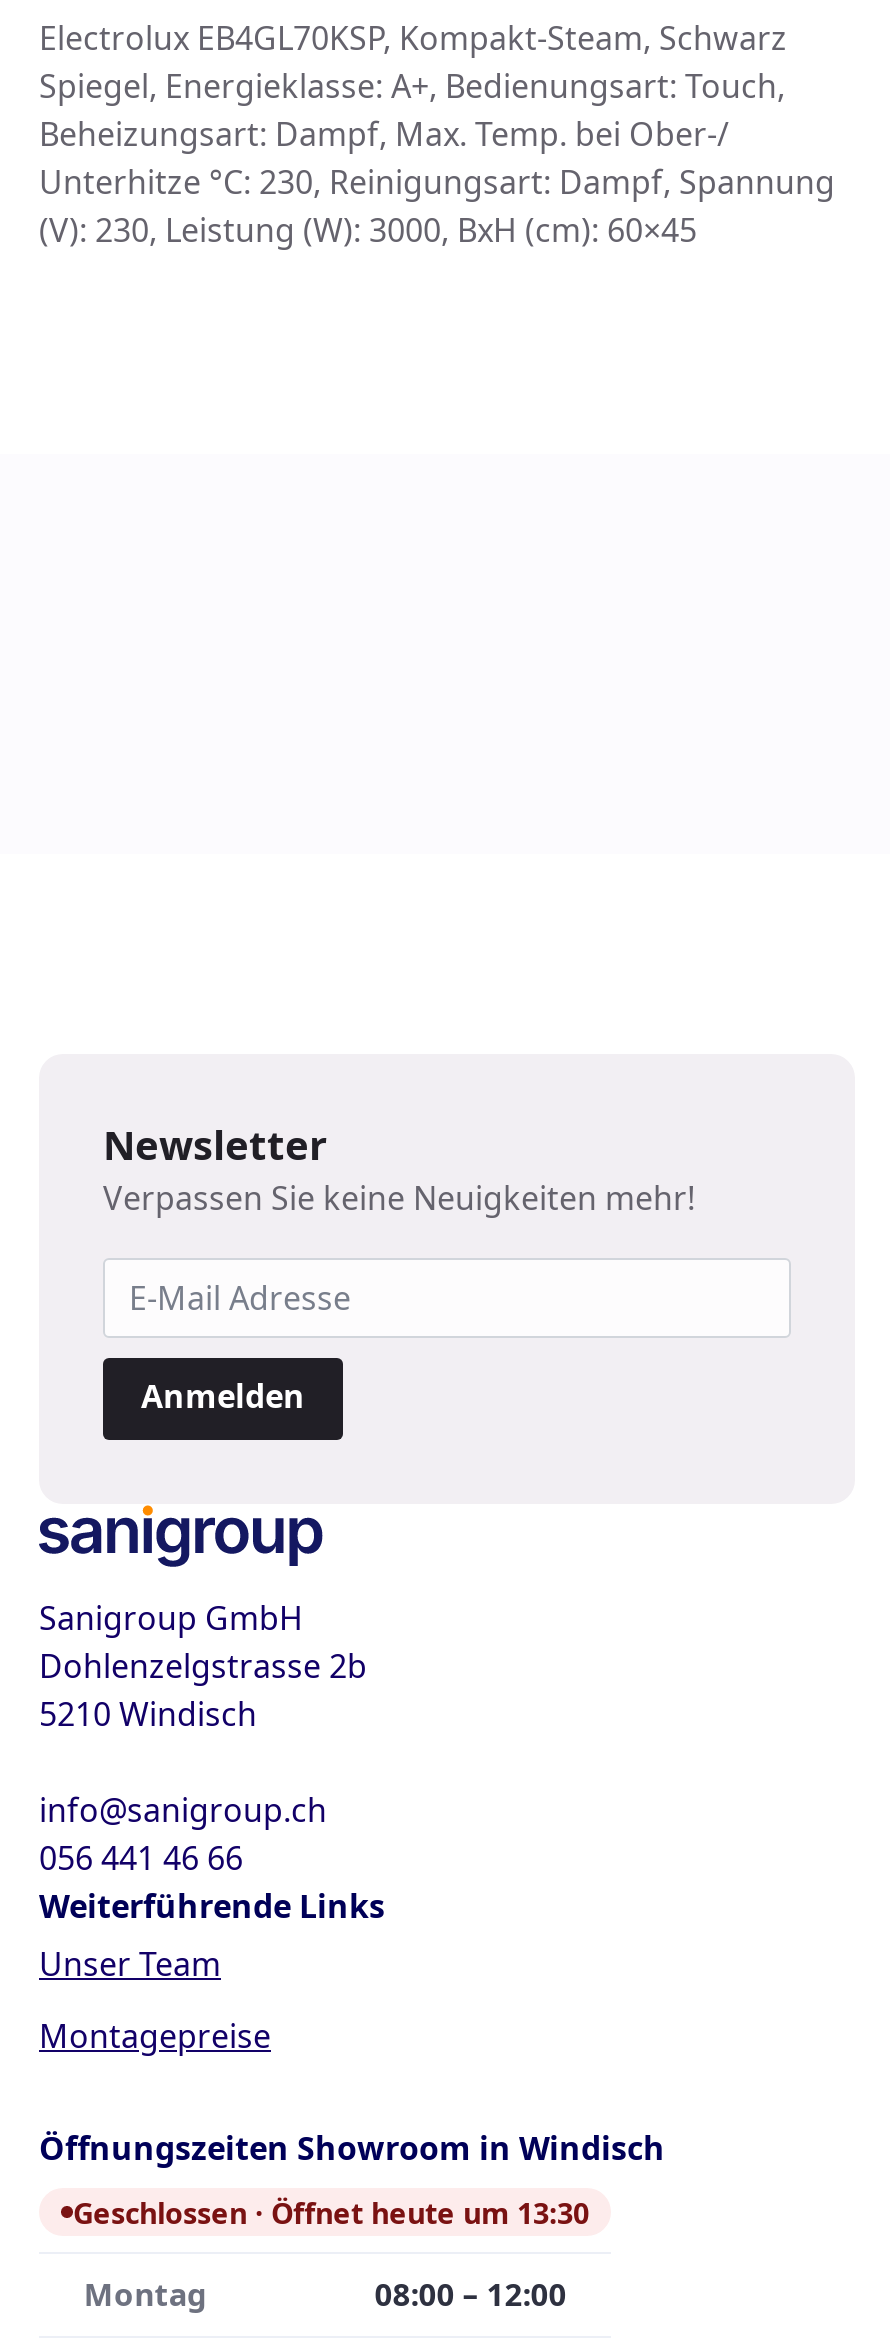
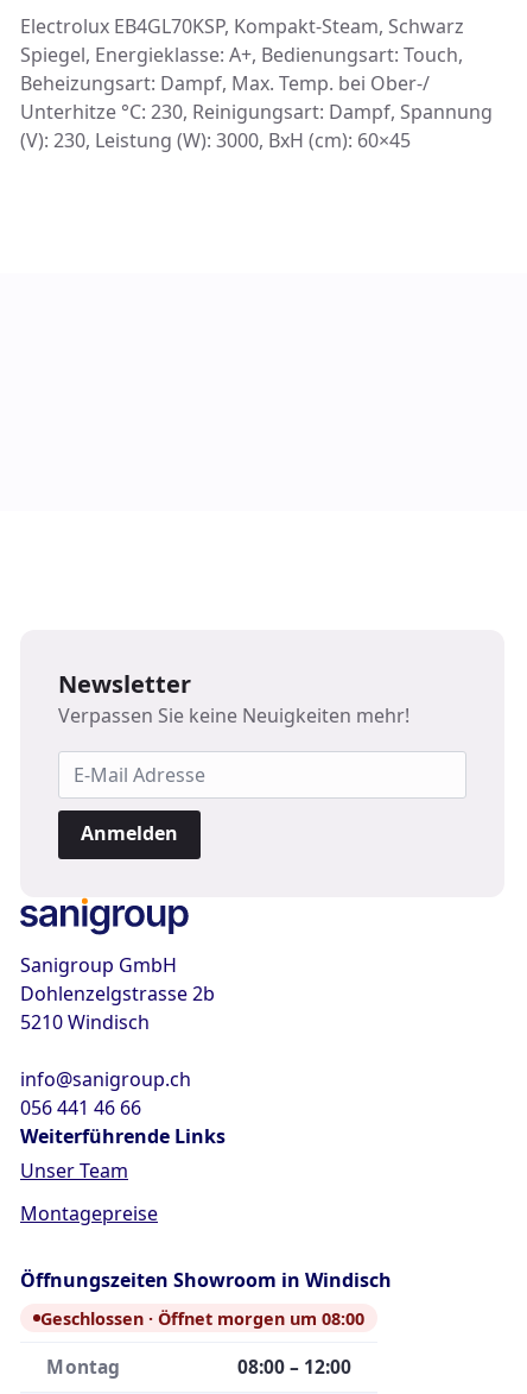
- Geschlossen · Öffnet heute um 13:30
+ Geschlossen · Öffnet morgen um 08:00
